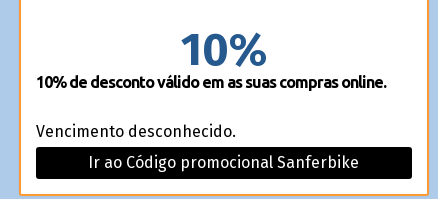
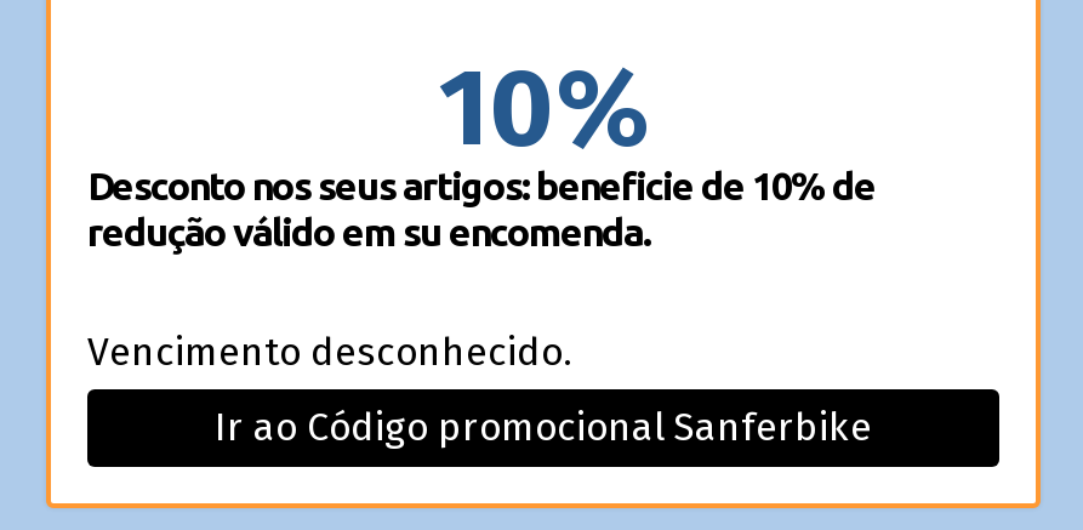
- 10% de desconto válido em as suas compras online.
+ Desconto nos seus artigos: beneficie de 10% de
+ redução válido em su encomenda.
